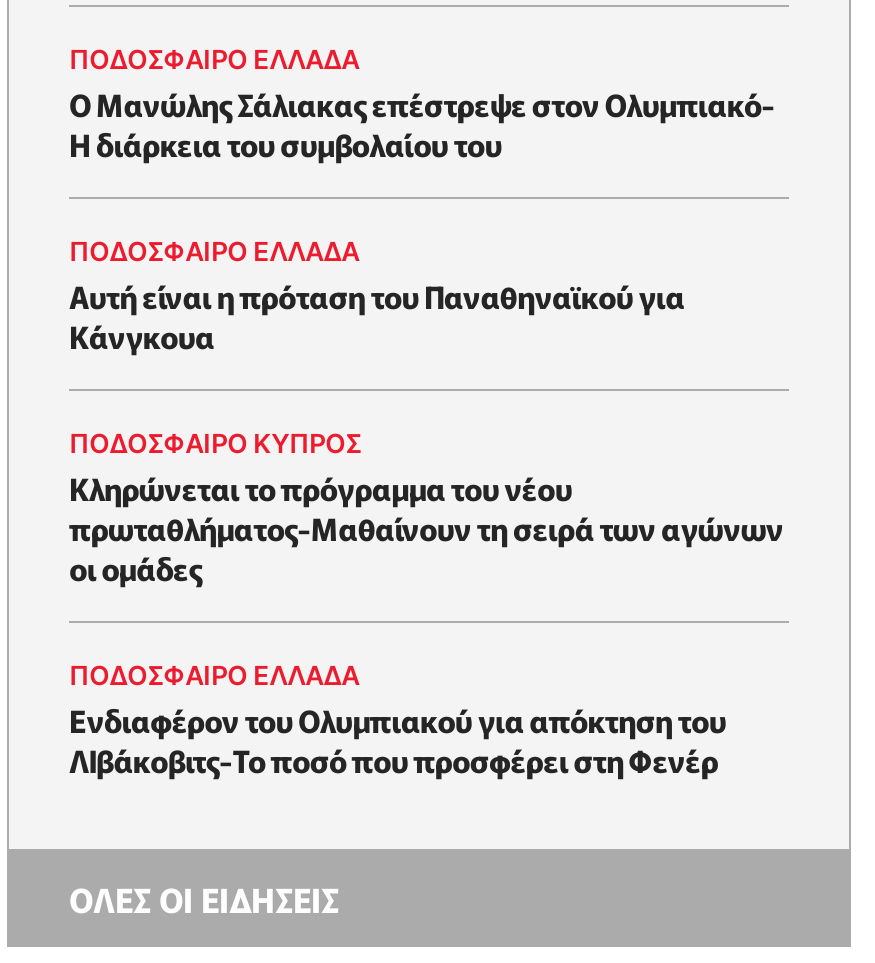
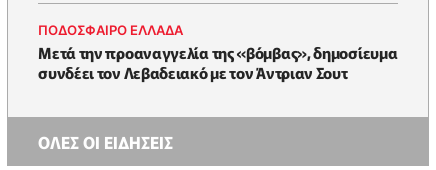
- Ο Μανώλης Σάλιακας επέστρεψε στον Ολυμπιακό-
- Η διάρκεια του συμβολαίου του
- ΠΟΔΟΣΦΑΙΡΟ ΕΛΛΑΔΑ
- Αυτή είναι η πρόταση του Παναθηναϊκού για
- Κάνγκουα
- ΠΟΔΟΣΦΑΙΡΟ ΚΥΠΡΟΣ
- Κληρώνεται το πρόγραμμα του νέου
- πρωταθλήματος-Μαθαίνουν τη σειρά των αγώνων
- οι ομάδες
- ΠΟΔΟΣΦΑΙΡΟ ΕΛΛΑΔΑ
- Ενδιαφέρον του Ολυμπιακού για απόκτηση του
- ΛΙβάκοβιτς-Το ποσό που προσφέρει στη Φενέρ
+ Μετά την προαναγγελία της «βόμβας», δημοσίευμα
+ συνδέει τον Λεβαδειακό με τον Άντριαν Σουτ
